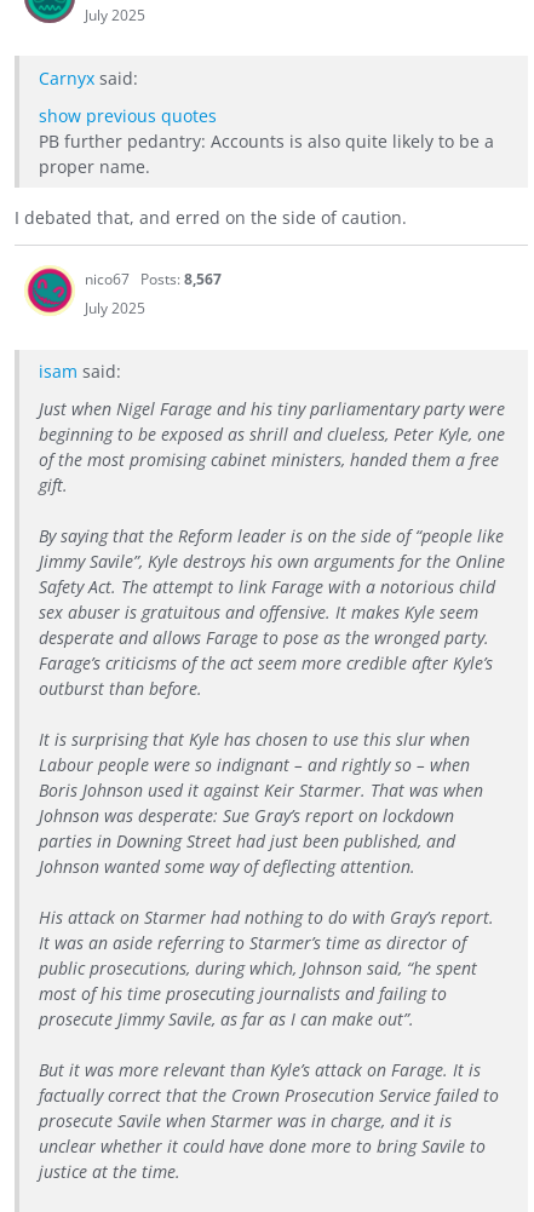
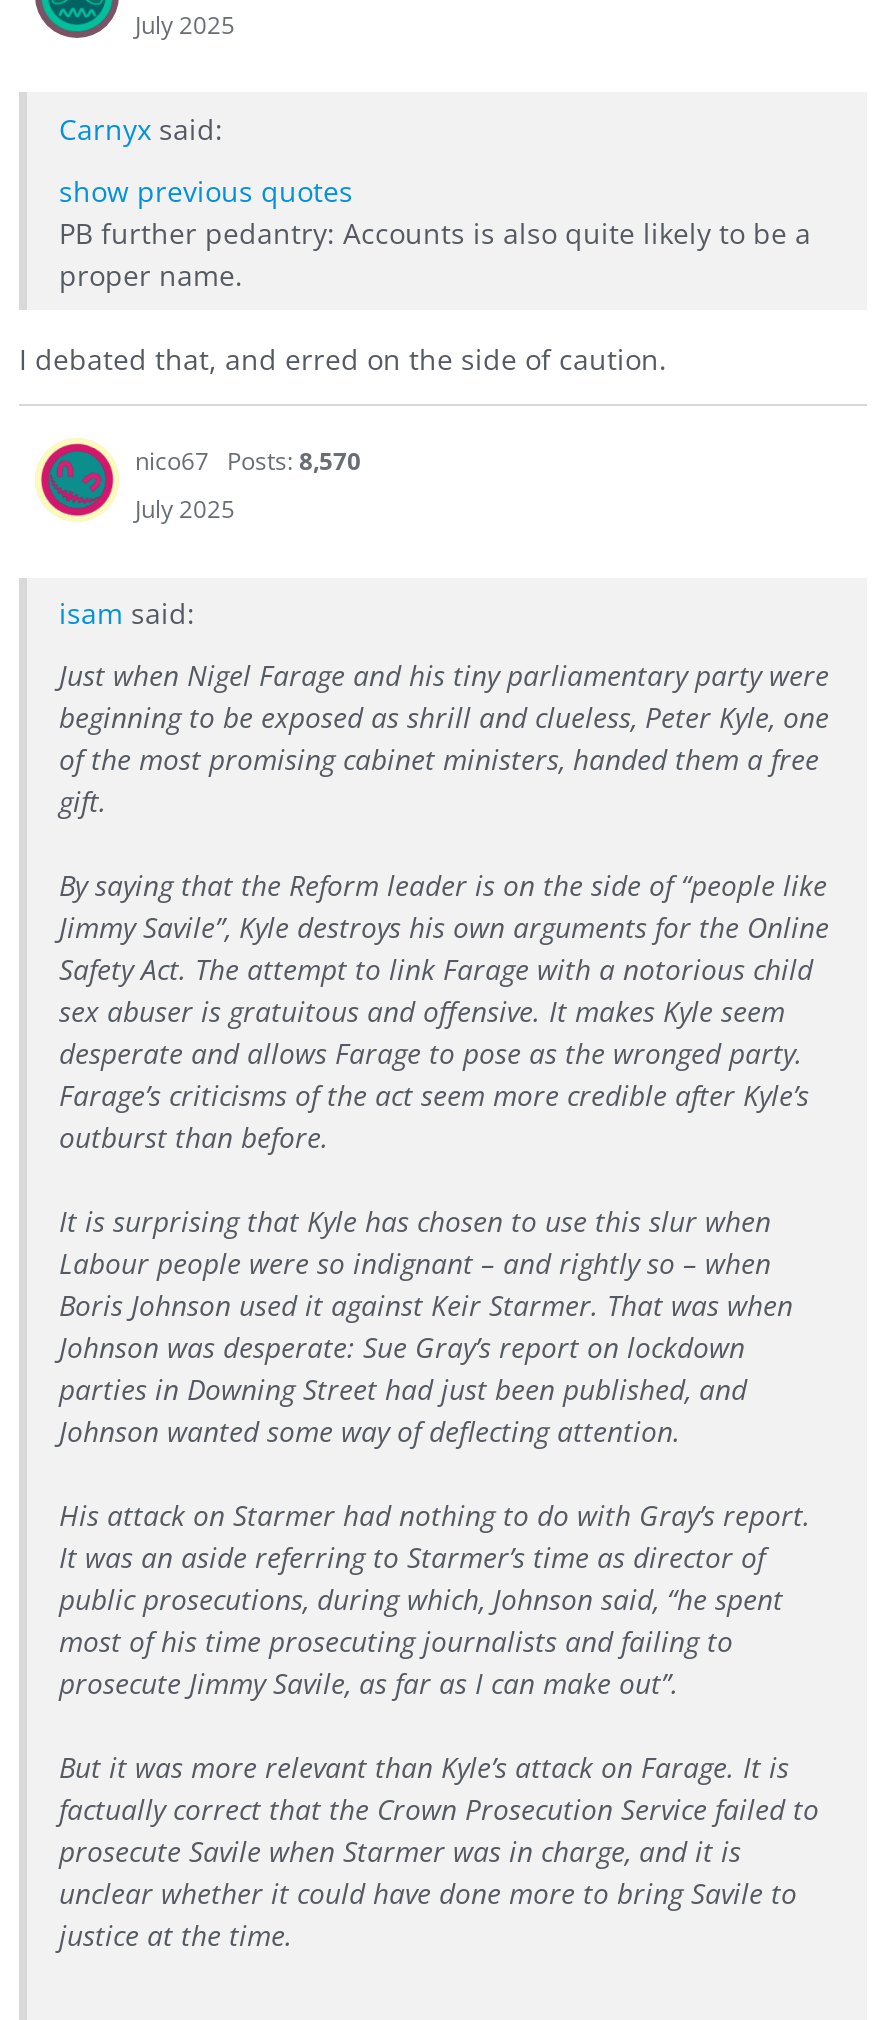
- nico67 Posts: 8,567
+ nico67 Posts: 8,570
